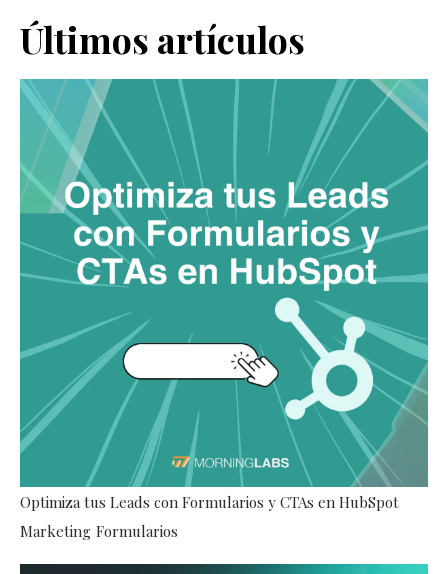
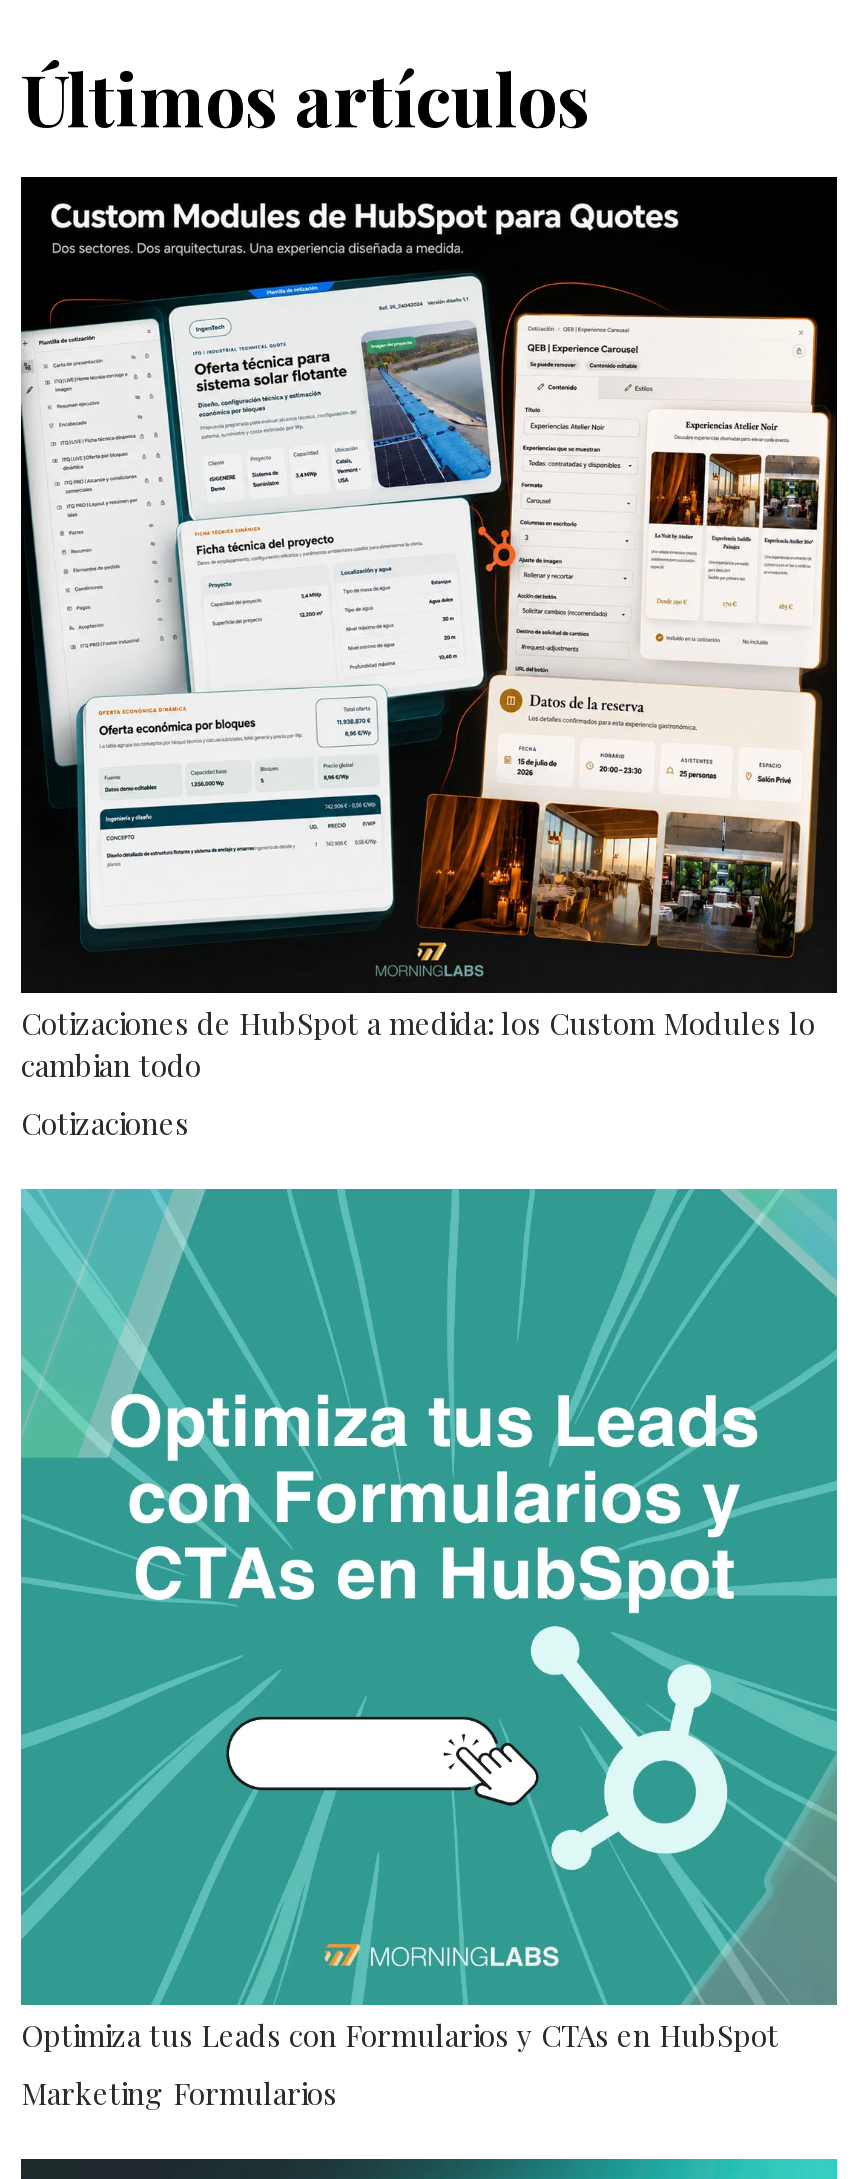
+ [image]
+ Cotizaciones de HubSpot a medida: los Custom Modules lo
+ cambian todo
+ Cotizaciones
